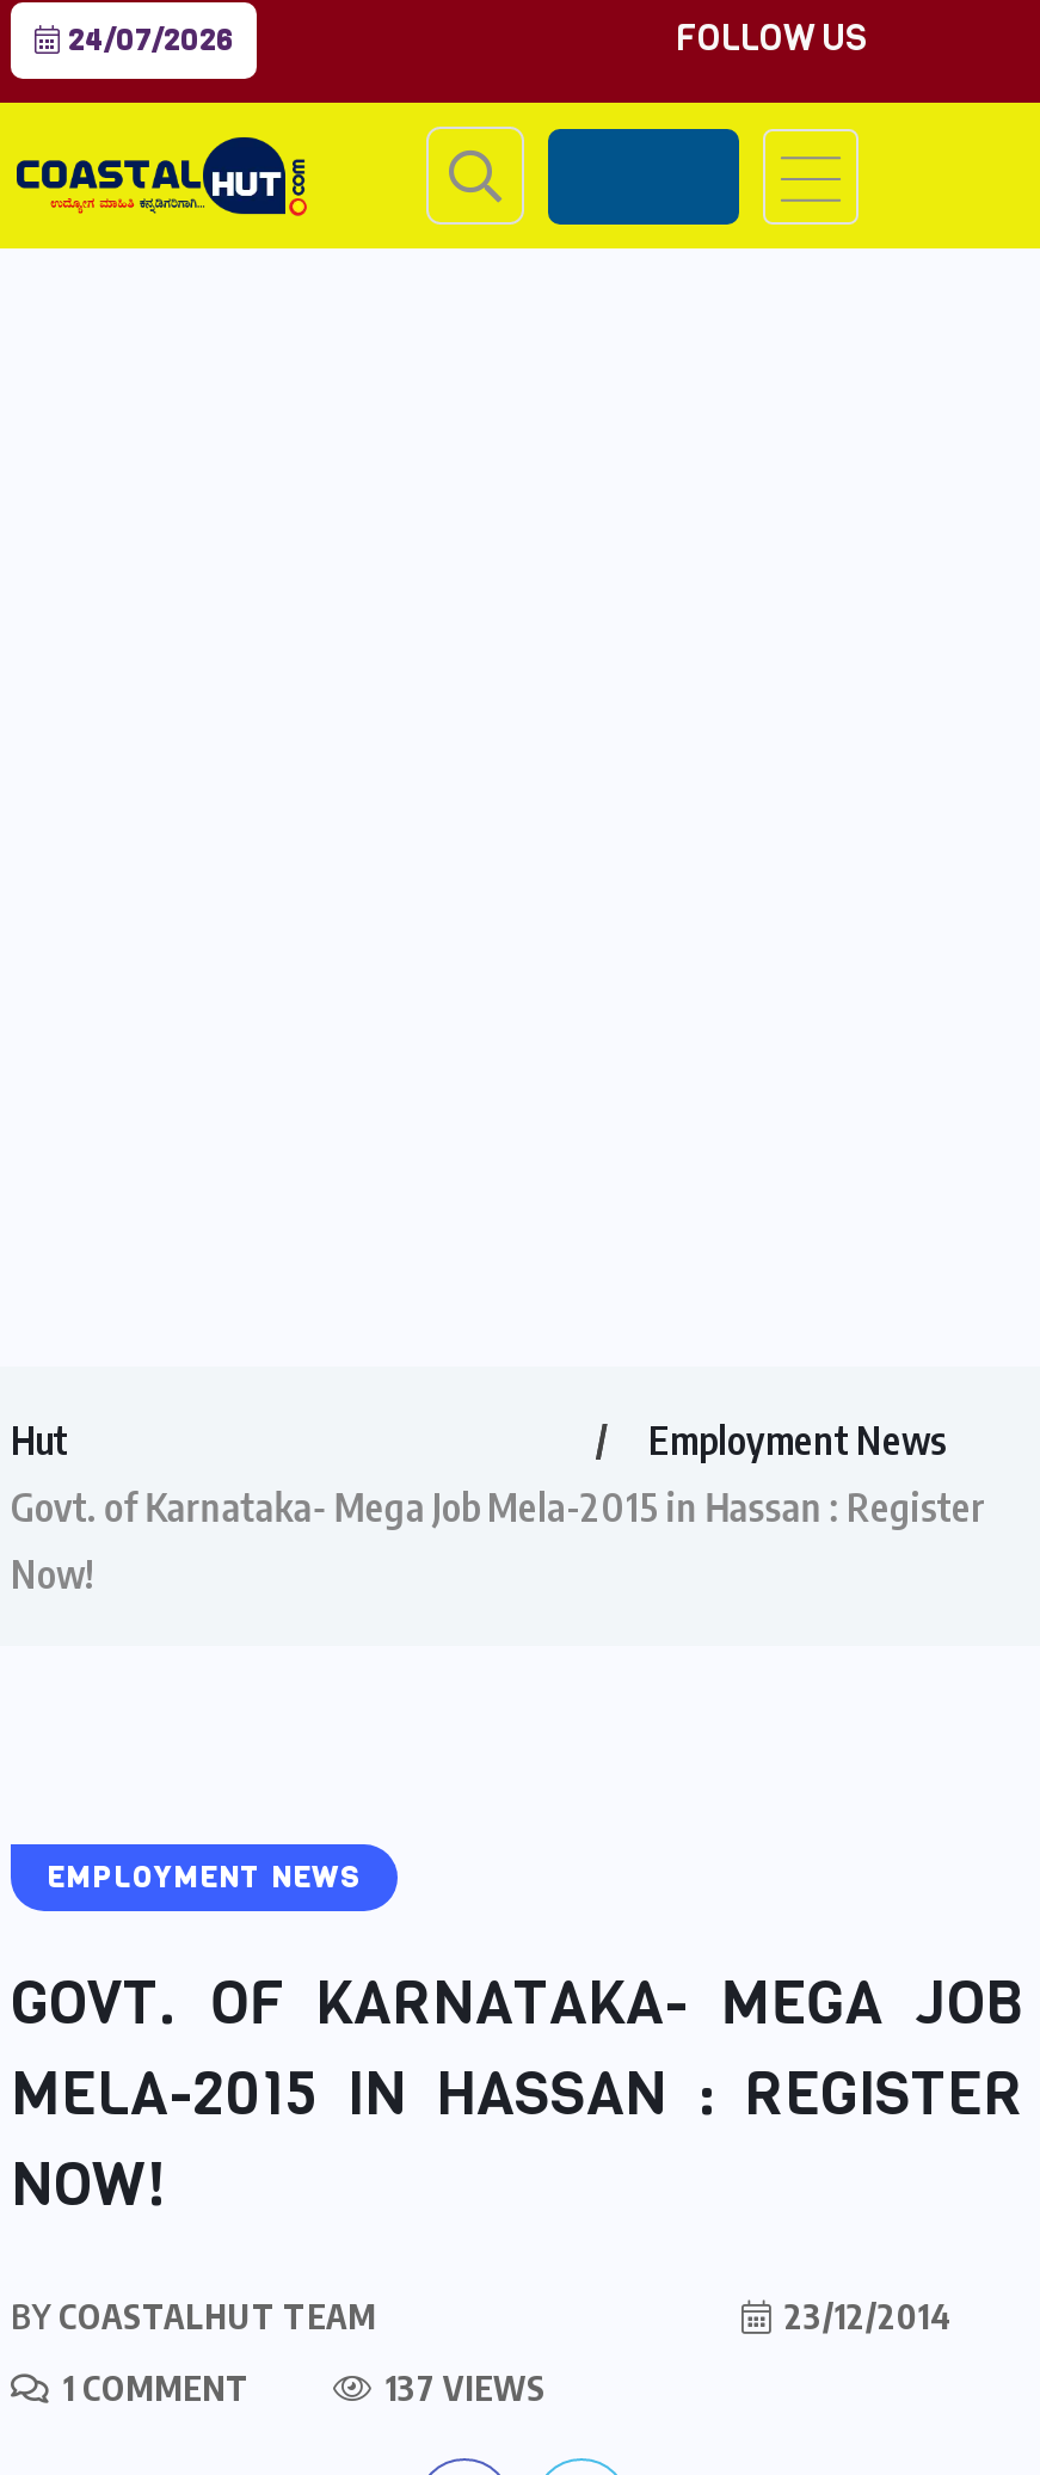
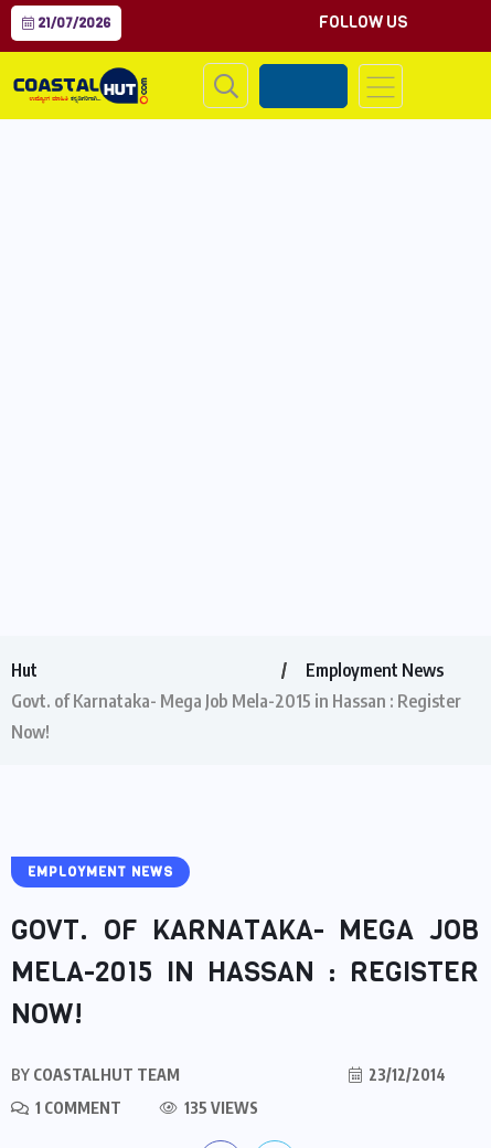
- 24/07/2026
+ 21/07/2026

- 137 VIEWS
+ 135 VIEWS
